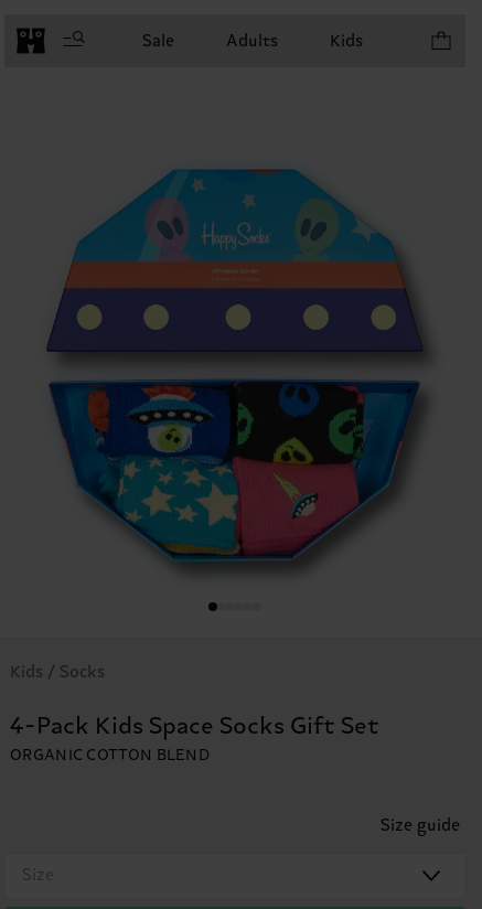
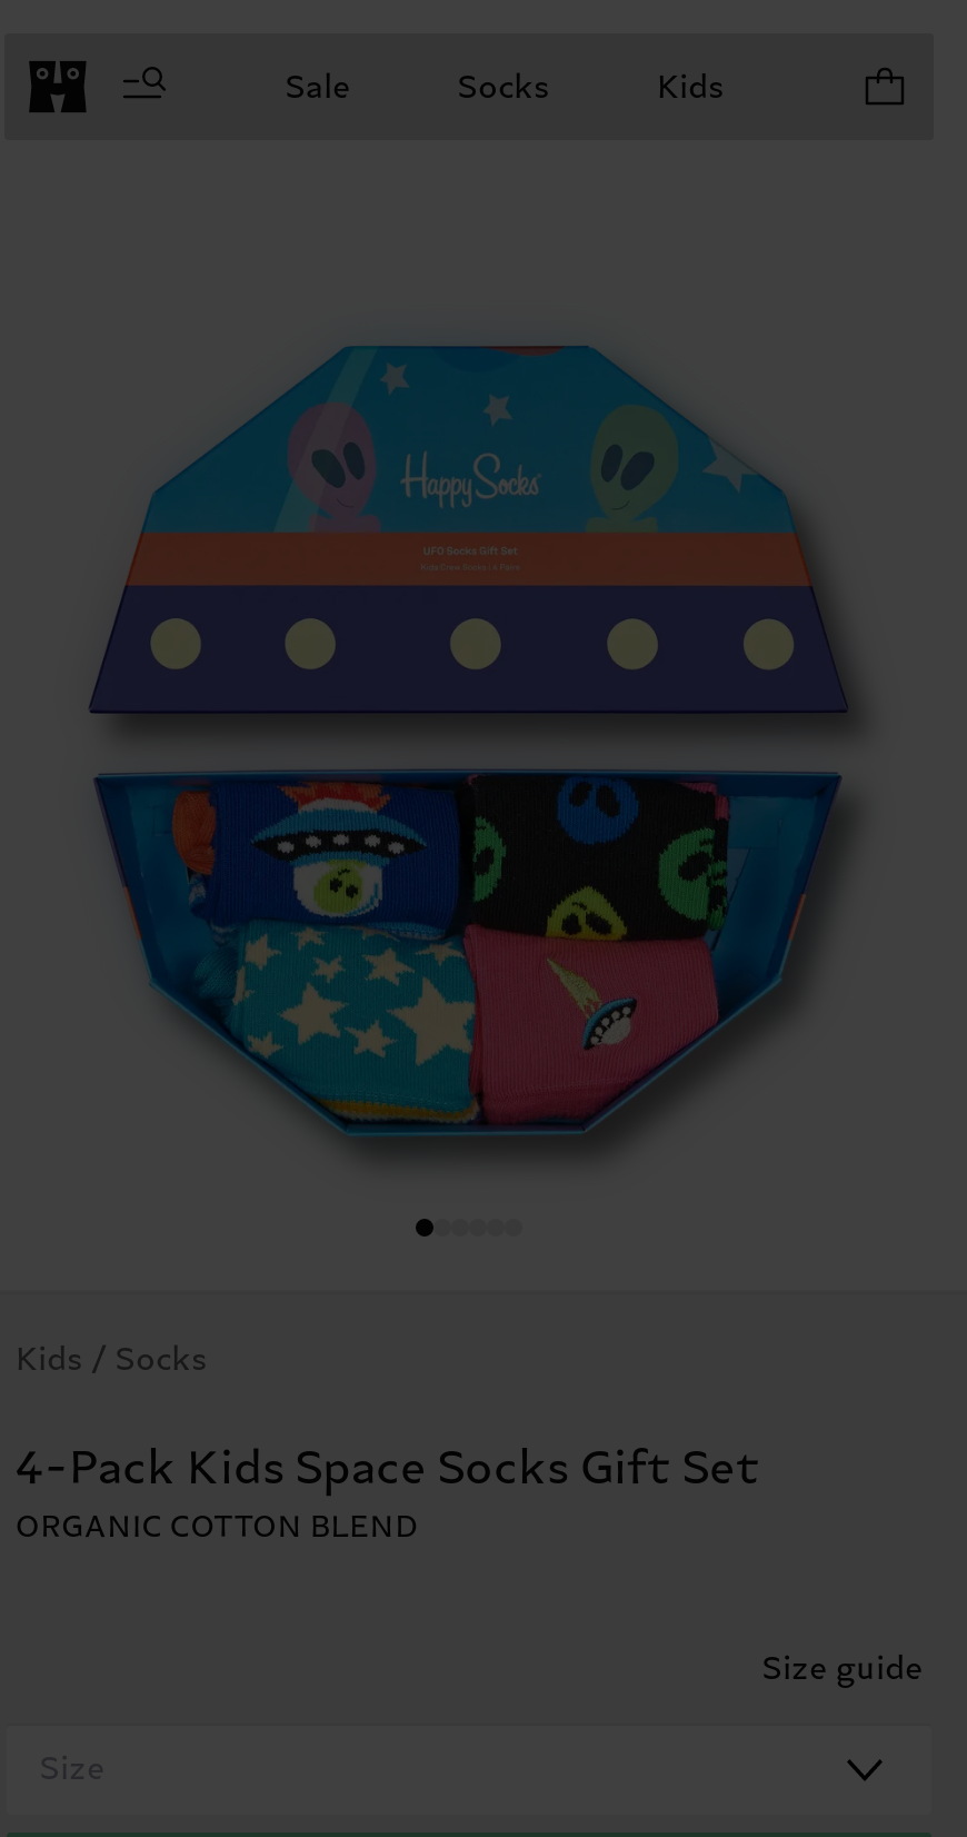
- Adults
+ Socks
